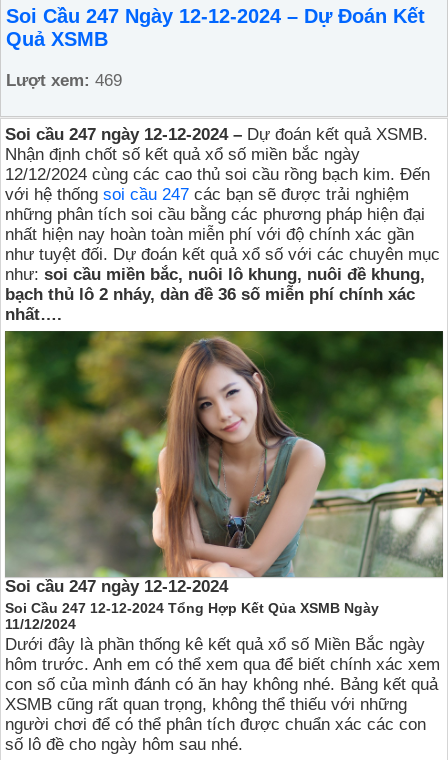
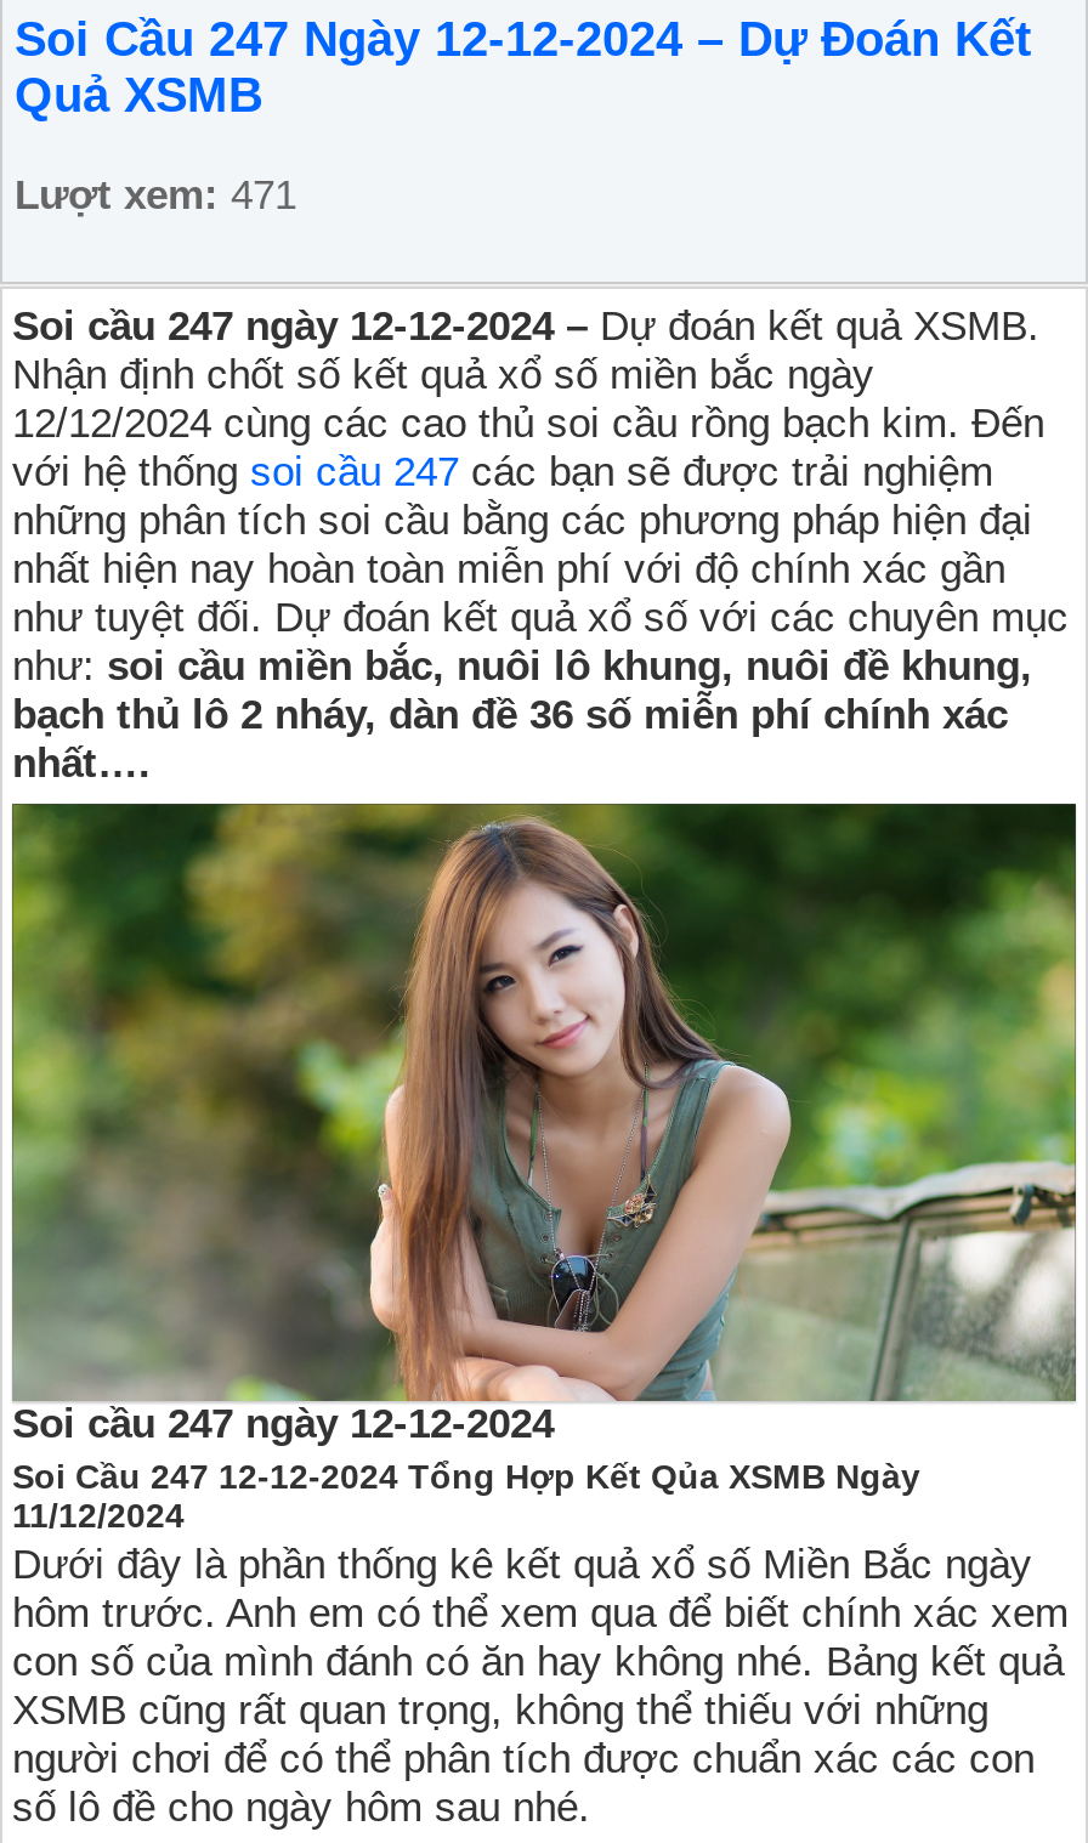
- Lượt xem: 469
+ Lượt xem: 471
